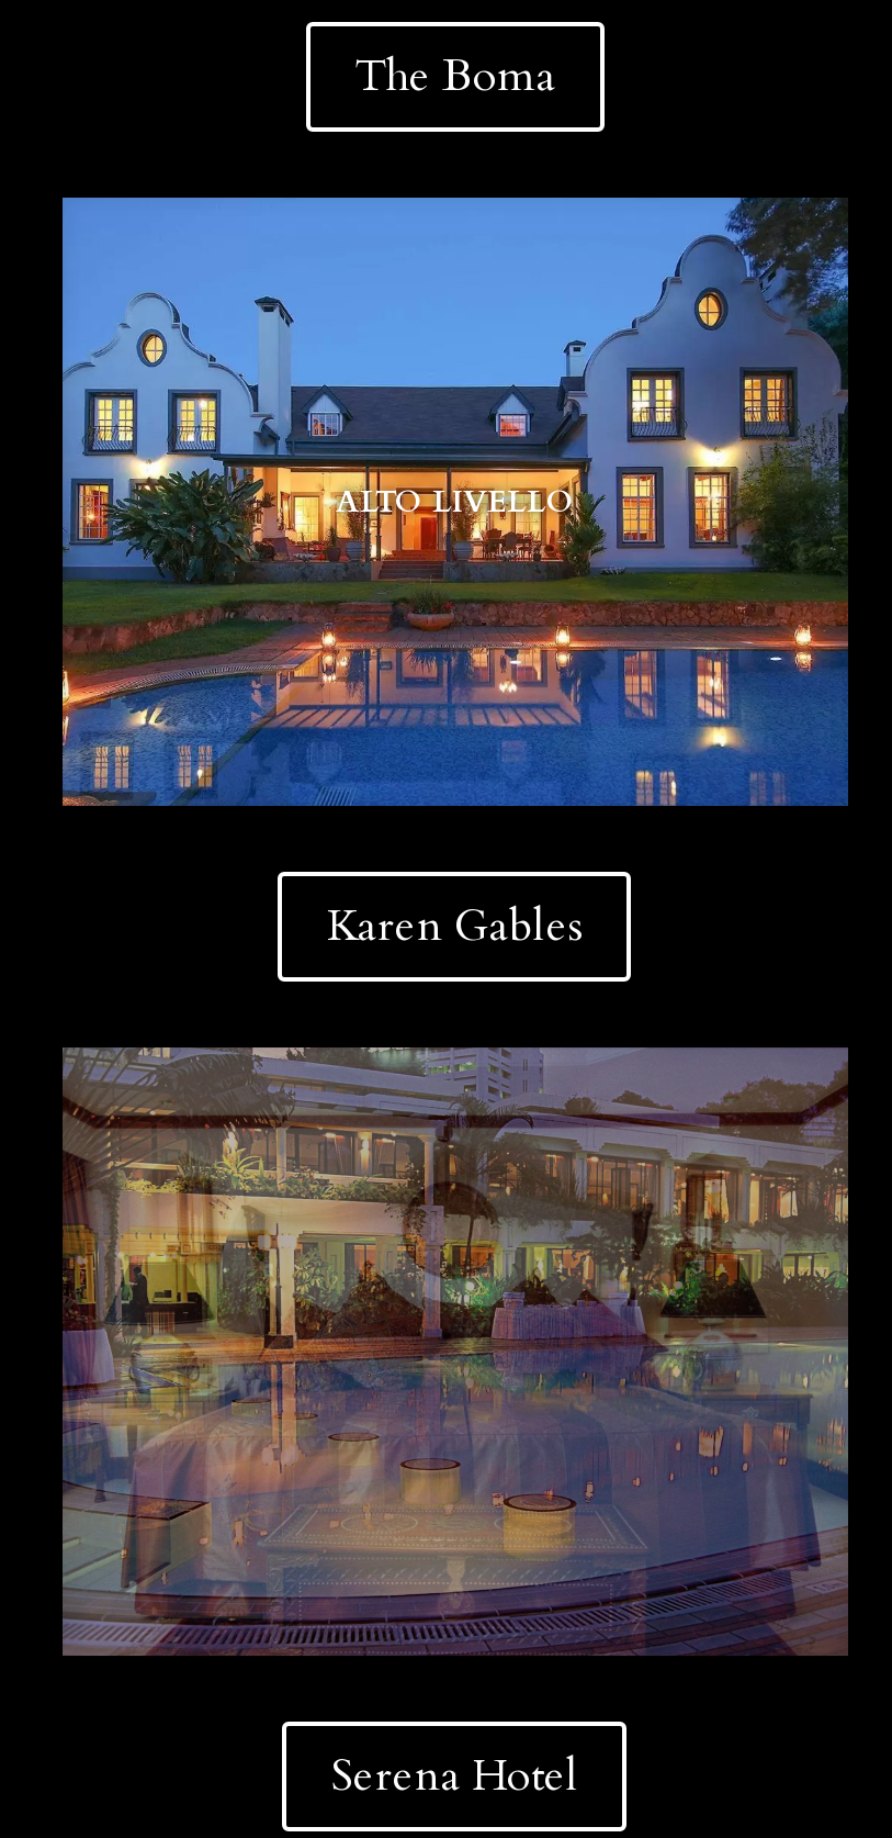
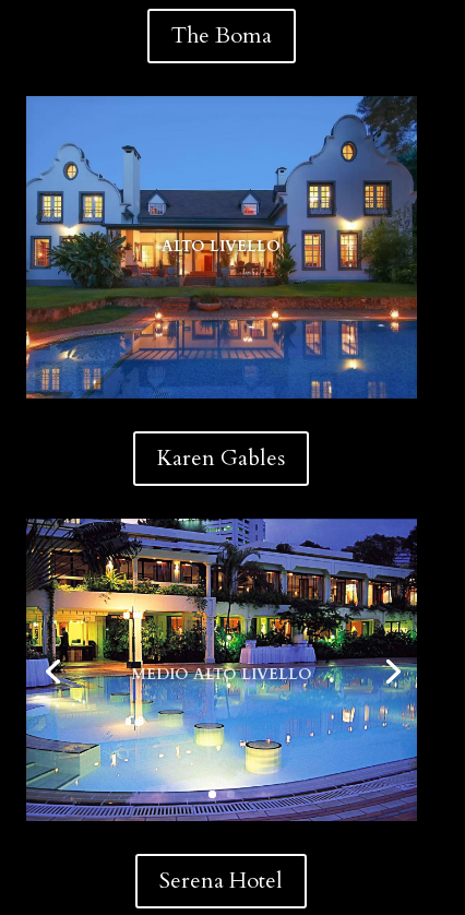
+ MEDIO ALTO LIVELLO

- [image]
+ [image]
